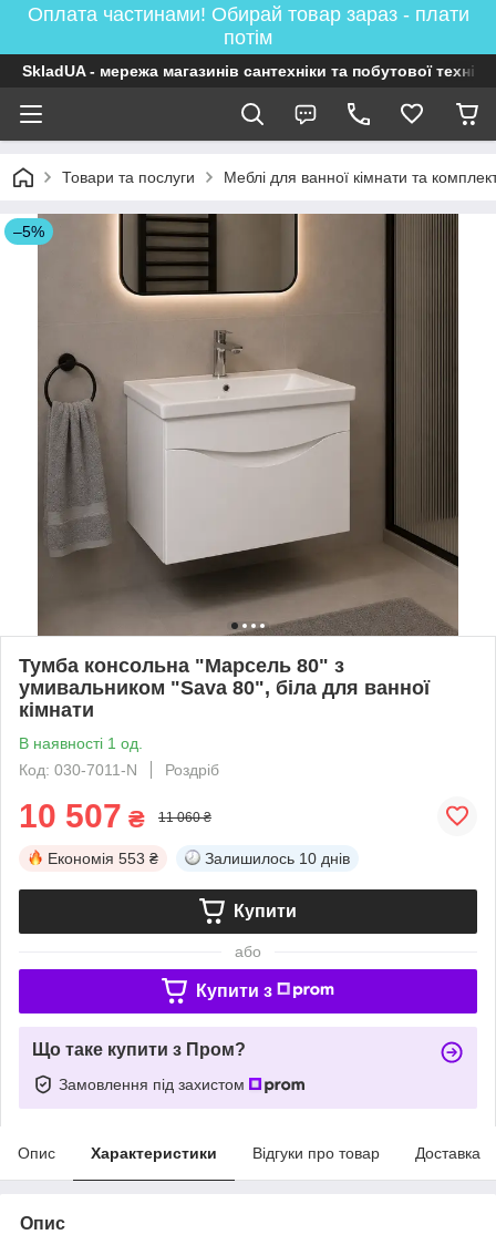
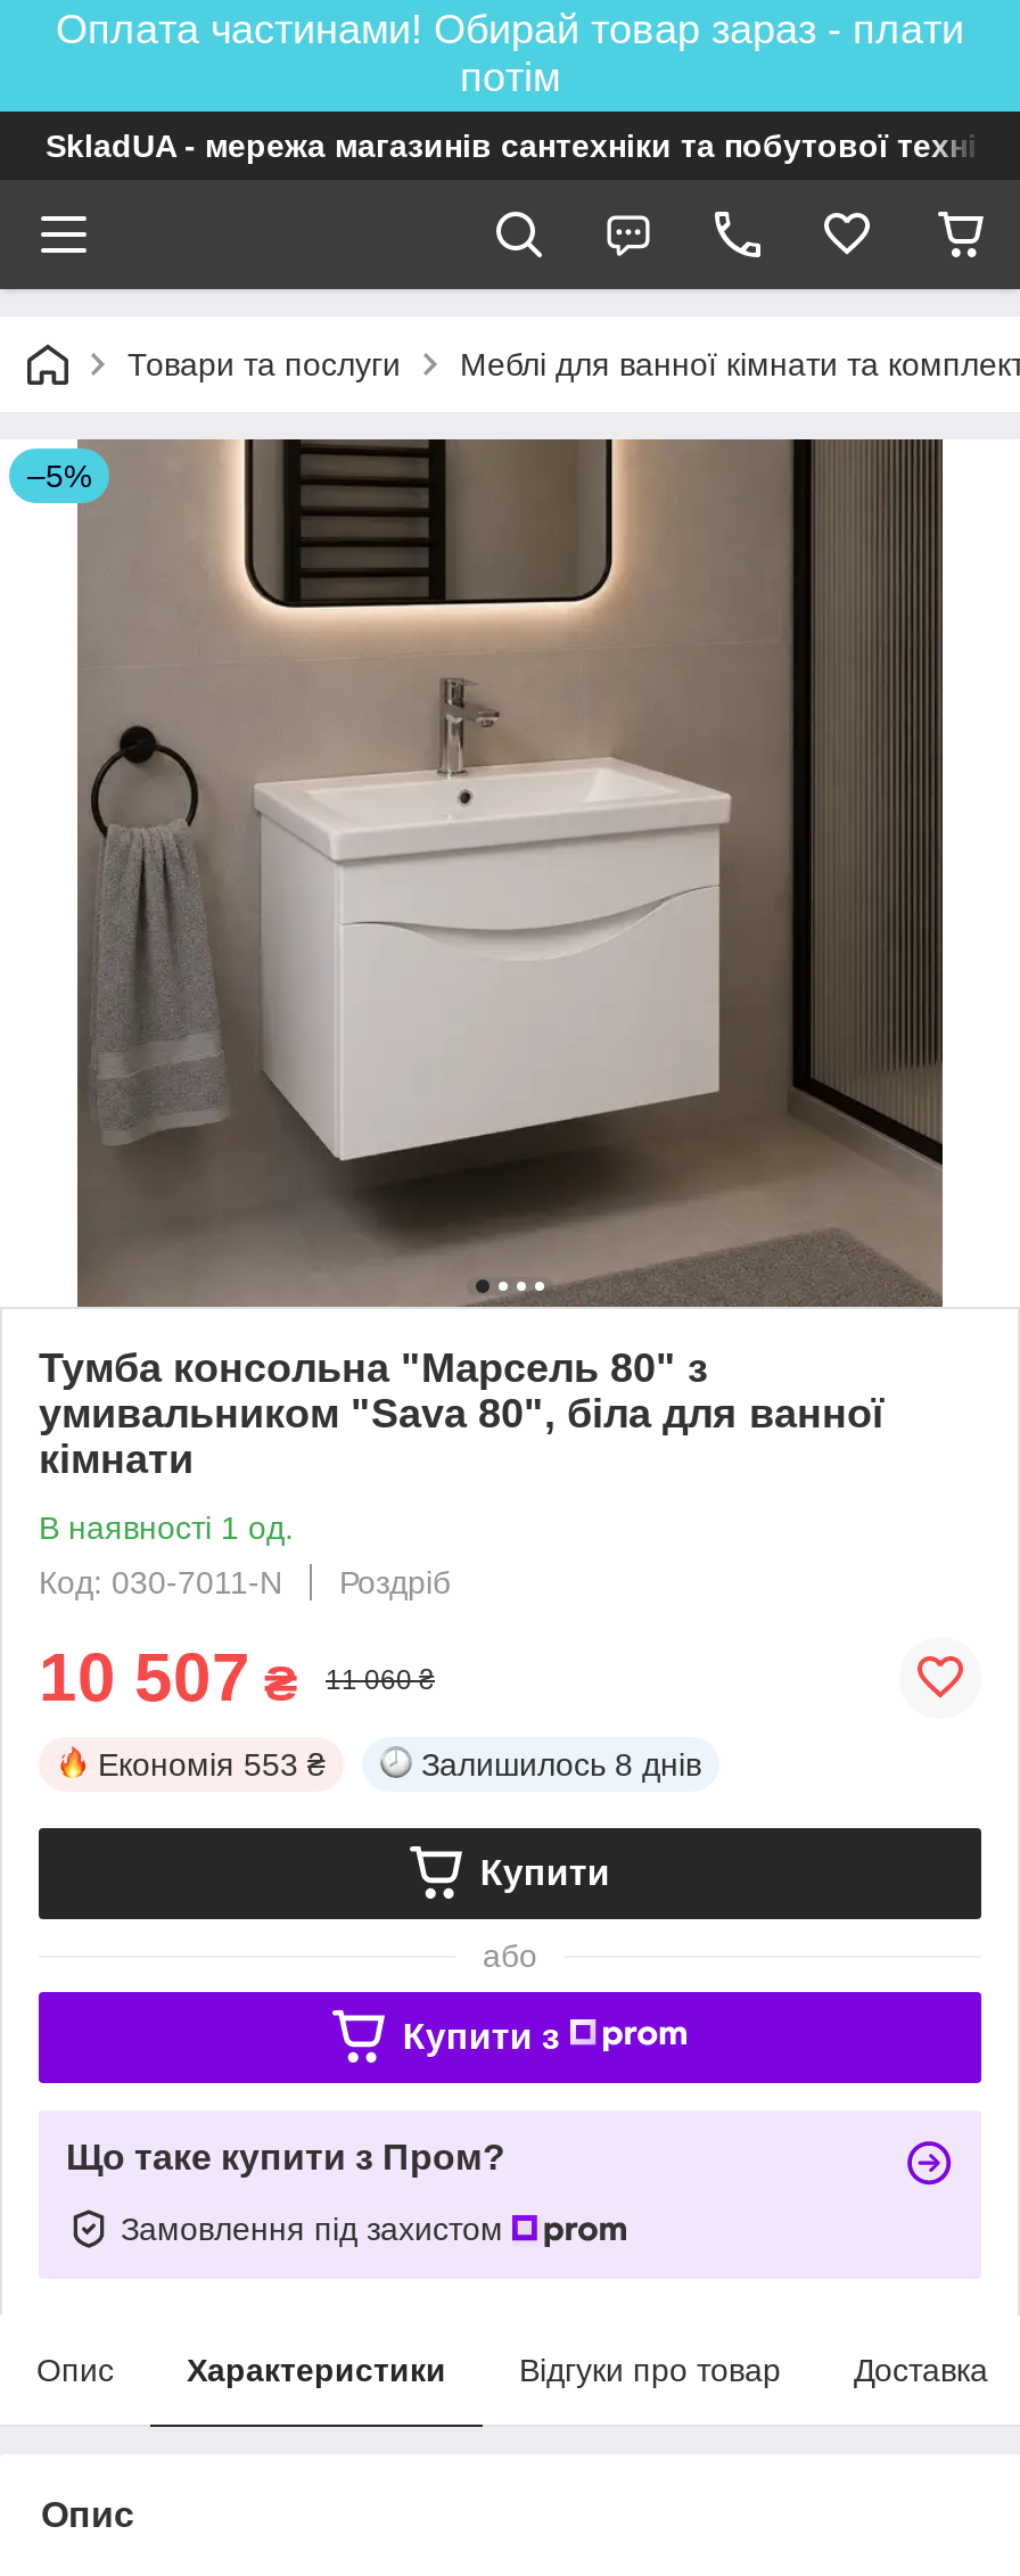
- Залишилось 10 днів
+ Залишилось 8 днів
